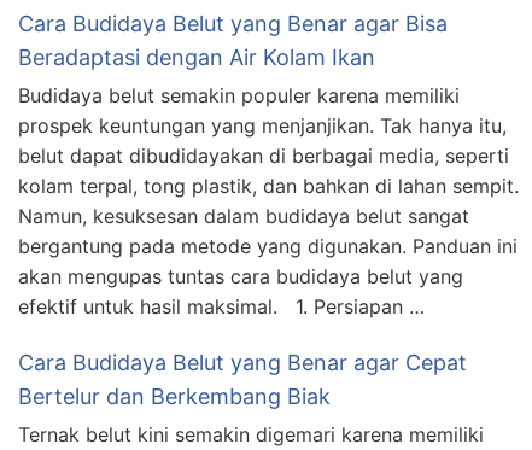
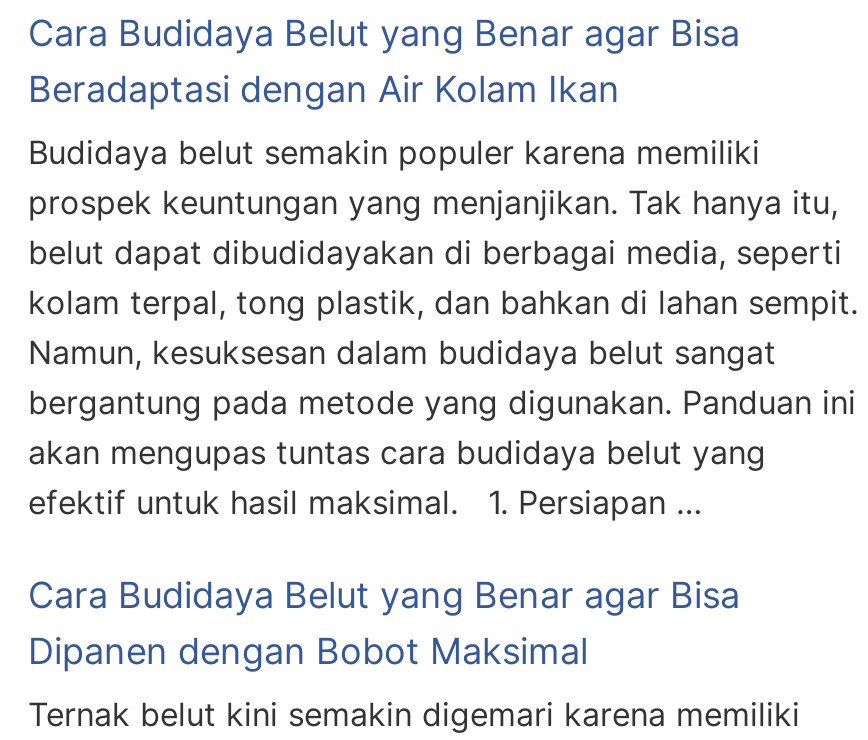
- Cara Budidaya Belut yang Benar agar Cepat
- Bertelur dan Berkembang Biak
+ Cara Budidaya Belut yang Benar agar Bisa
+ Dipanen dengan Bobot Maksimal
